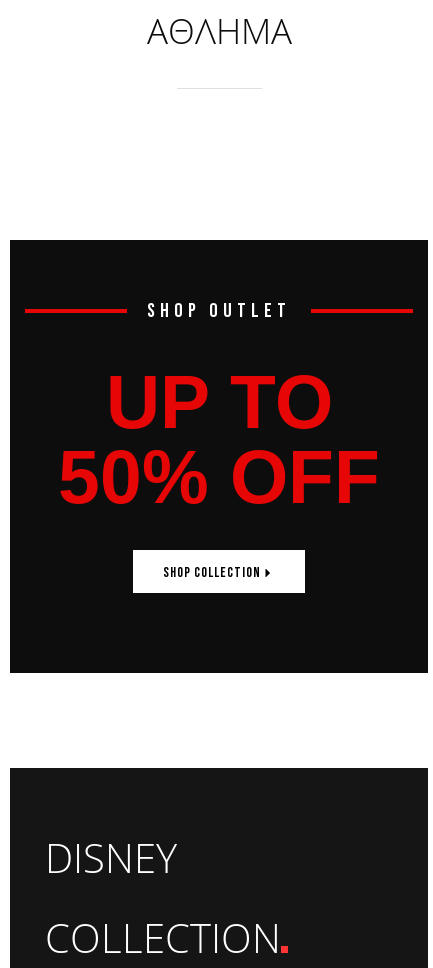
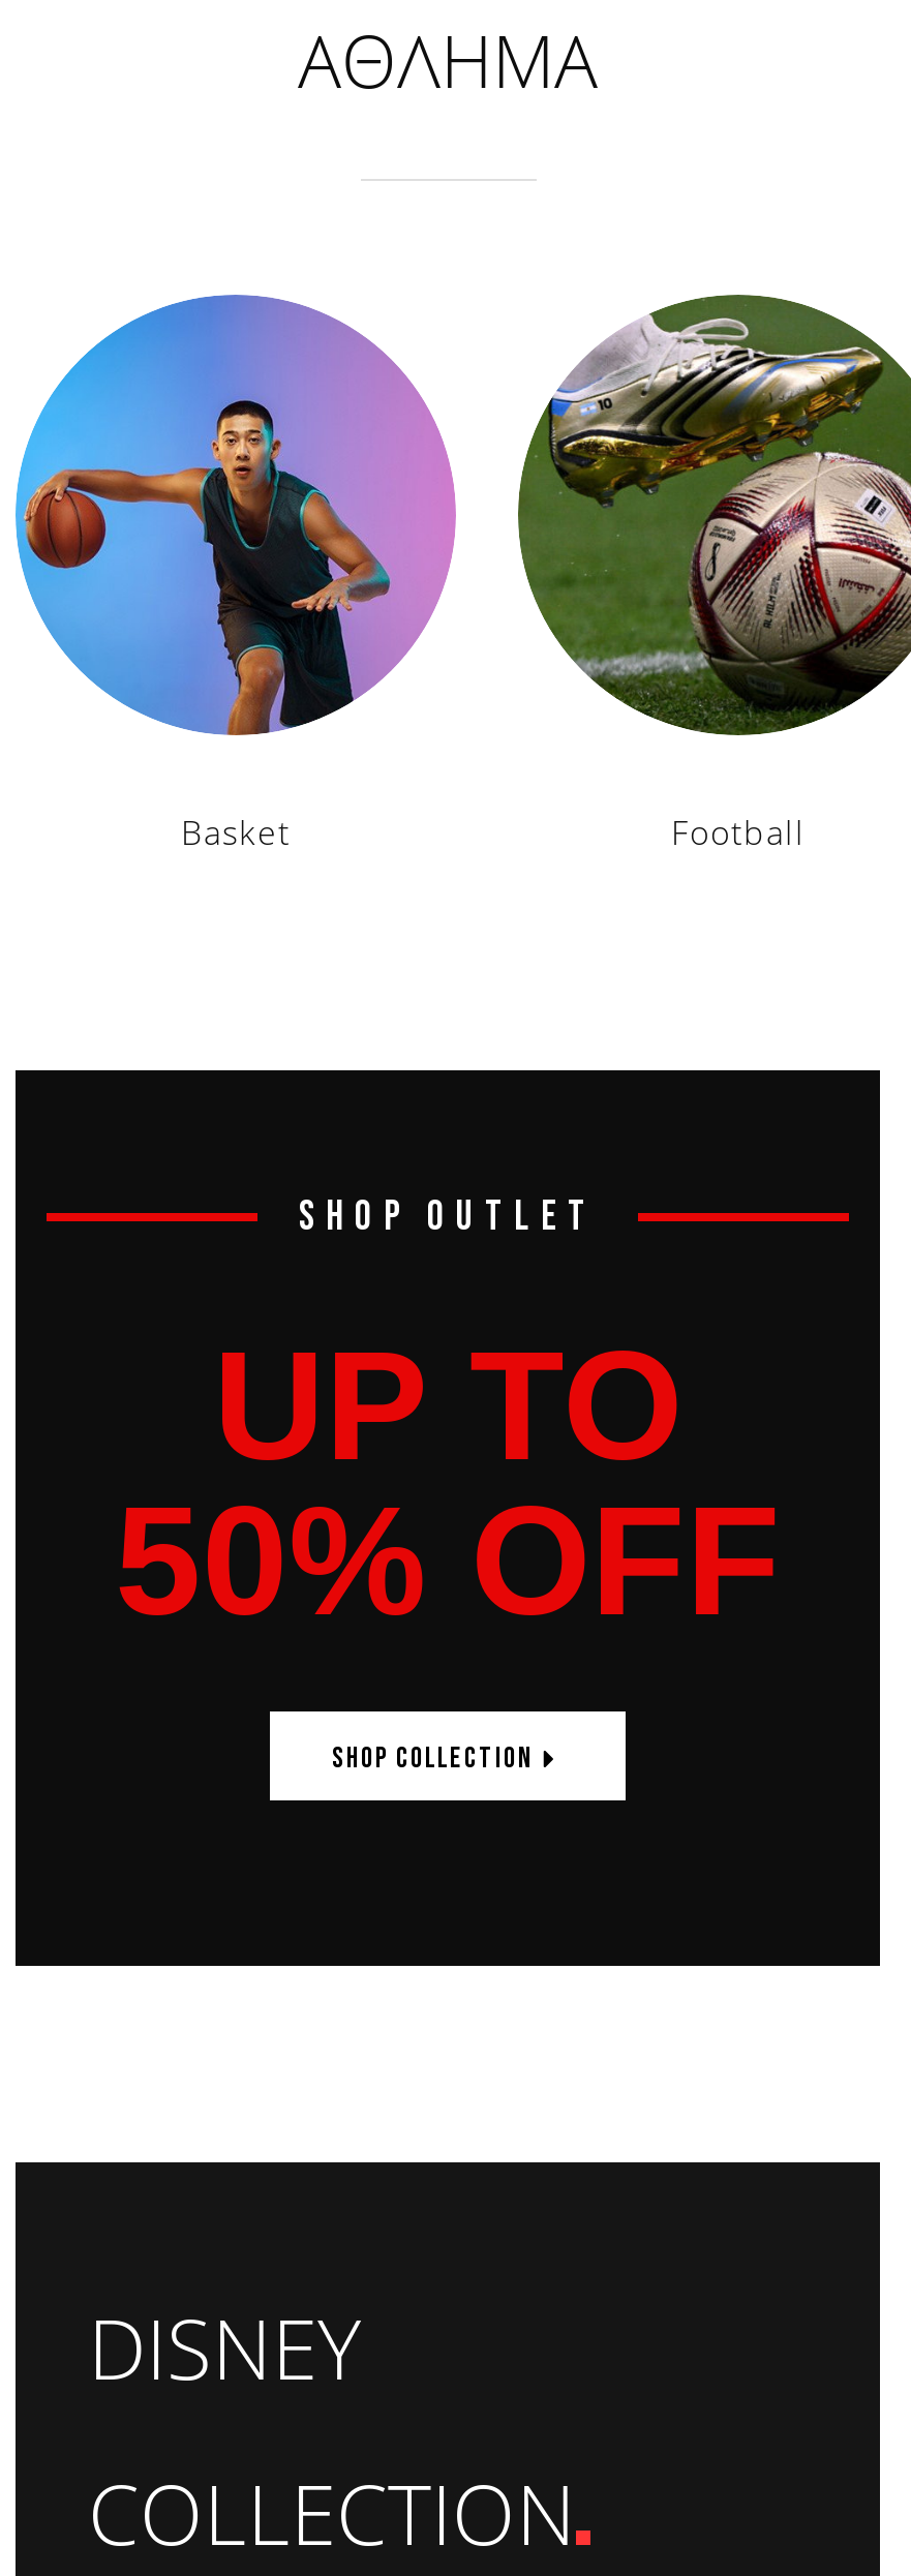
+ [image]
+ Basket
+ Football

+ [image]
